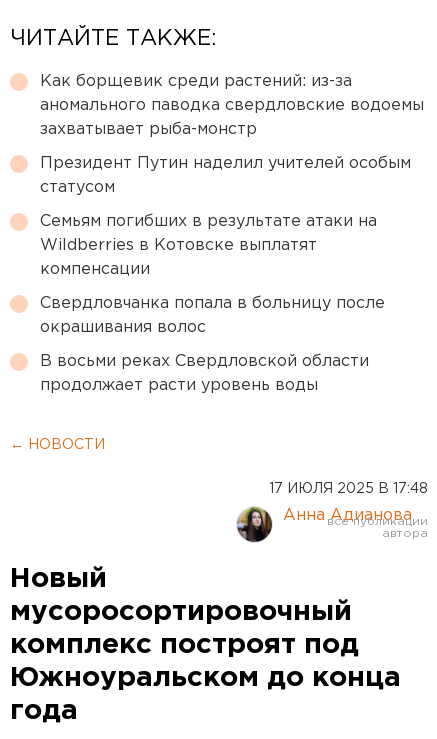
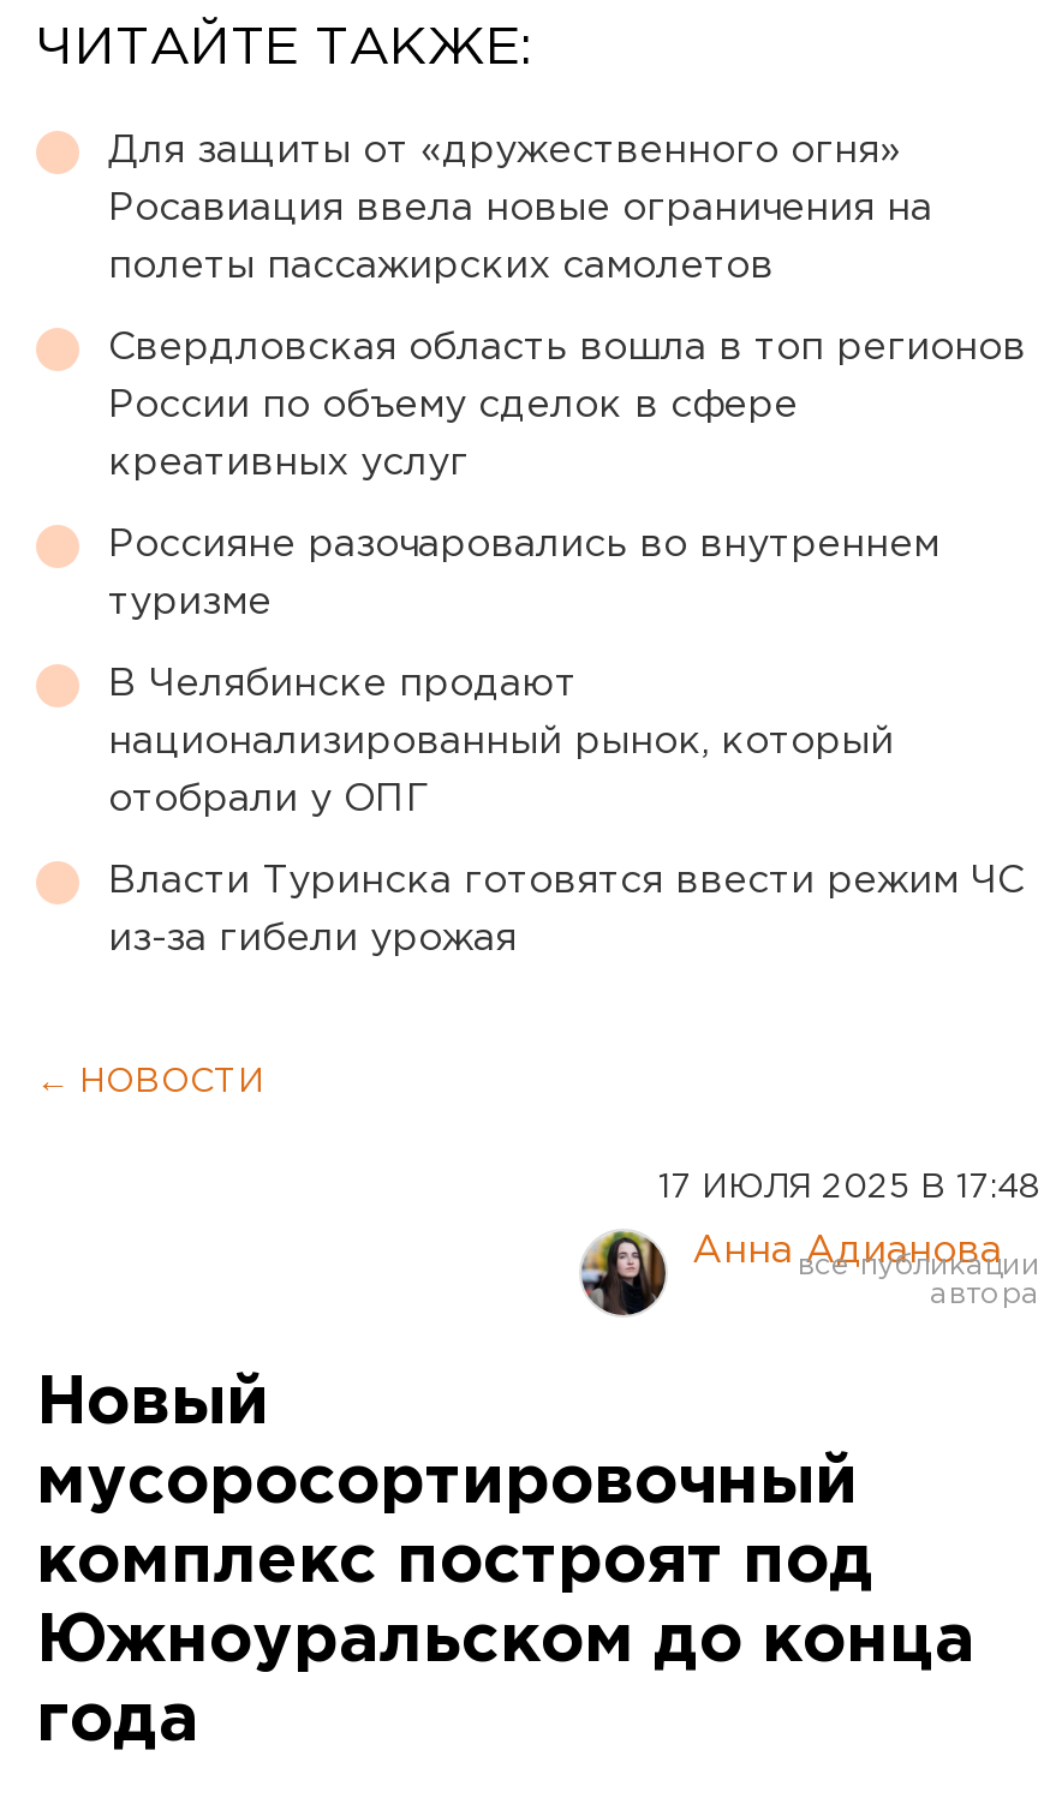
- Как борщевик среди растений: из-за
- аномального паводка свердловские водоемы
- захватывает рыба-монстр
- Президент Путин наделил учителей особым
- статусом
- Семьям погибших в результате атаки на
- Wildberries в Котовске выплатят
- компенсации
- Свердловчанка попала в больницу после
- окрашивания волос
- В восьми реках Свердловской области
- продолжает расти уровень воды
+ Для защиты от «дружественного огня»
+ Росавиация ввела новые ограничения на
+ полеты пассажирских самолетов
+ Свердловская область вошла в топ регионов
+ России по объему сделок в сфере
+ креативных услуг
+ Россияне разочаровались во внутреннем
+ туризме
+ В Челябинске продают
+ национализированный рынок, который
+ отобрали у ОПГ
+ Власти Туринска готовятся ввести режим ЧС
+ из-за гибели урожая
